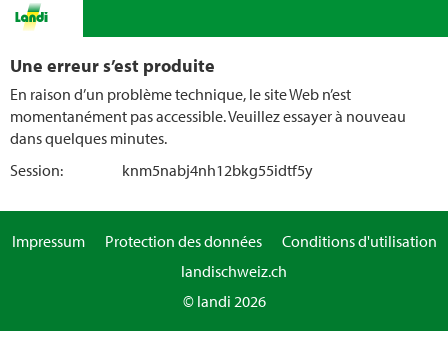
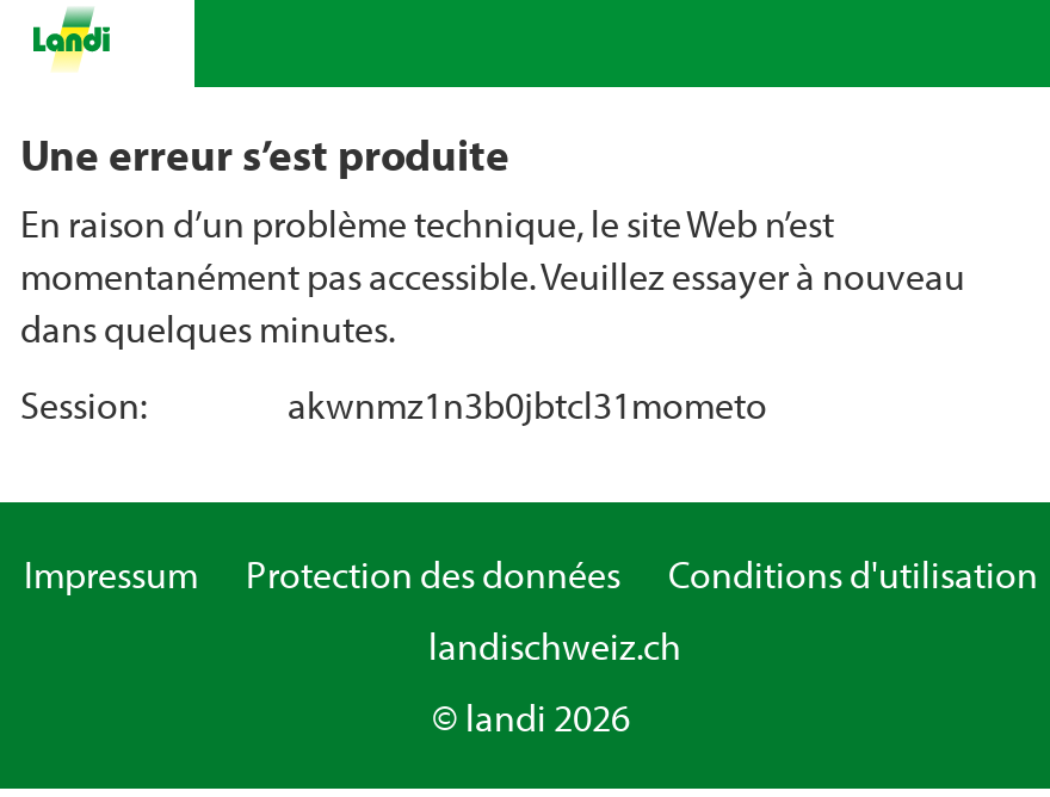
- knm5nabj4nh12bkg55idtf5y
+ akwnmz1n3b0jbtcl31mometo
